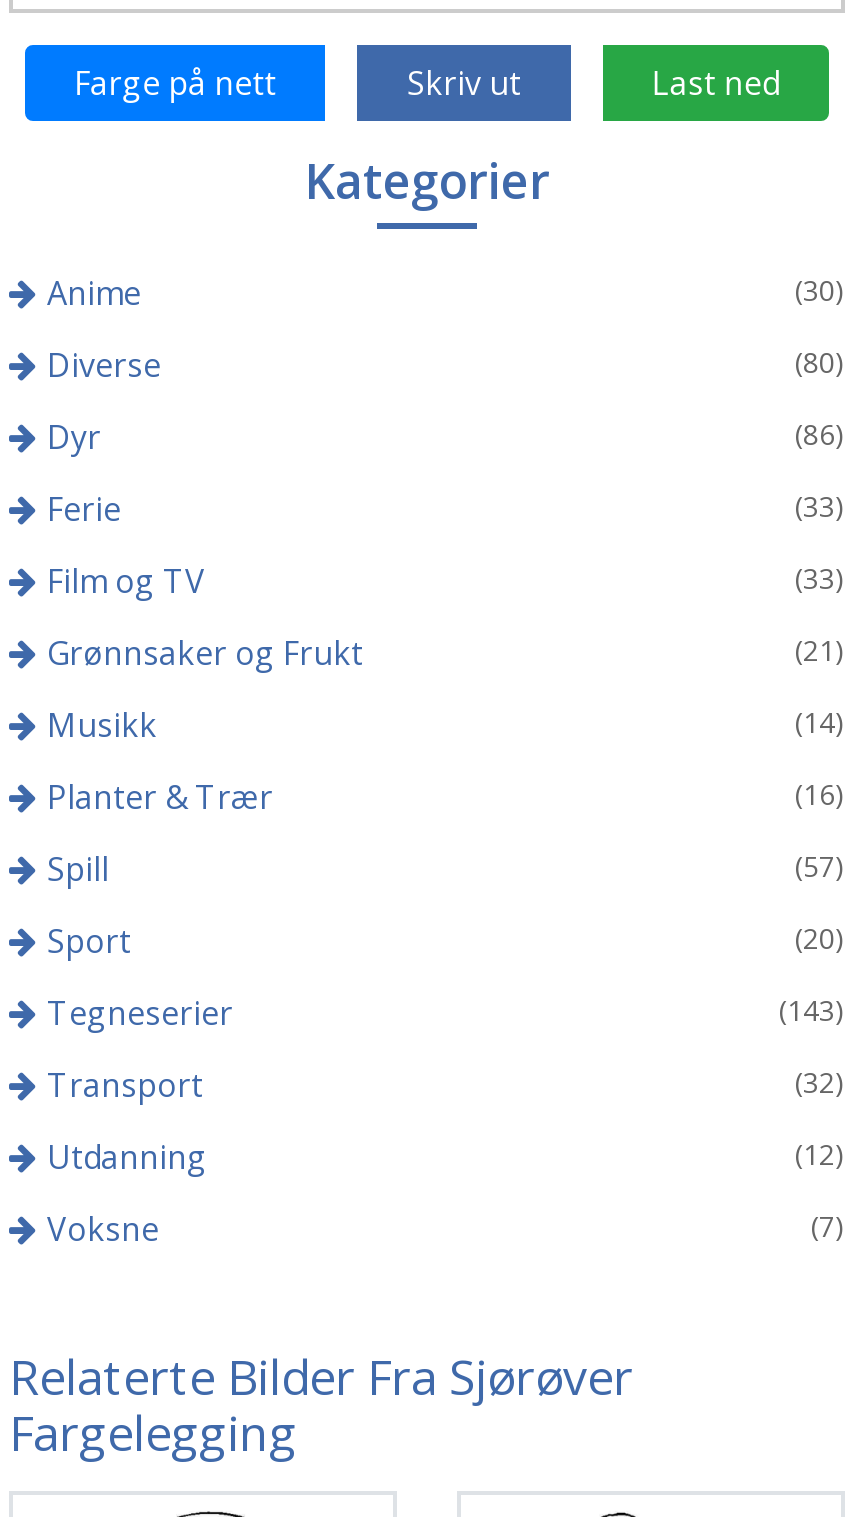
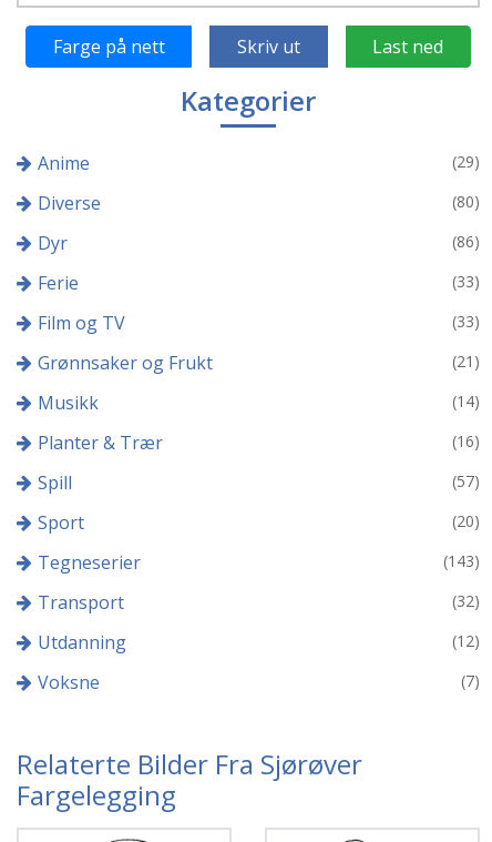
- (30)
+ (29)
